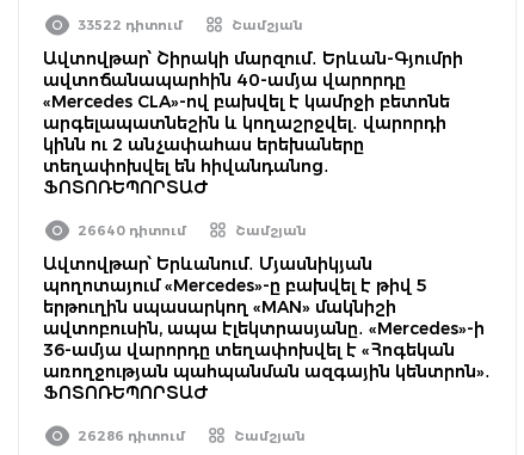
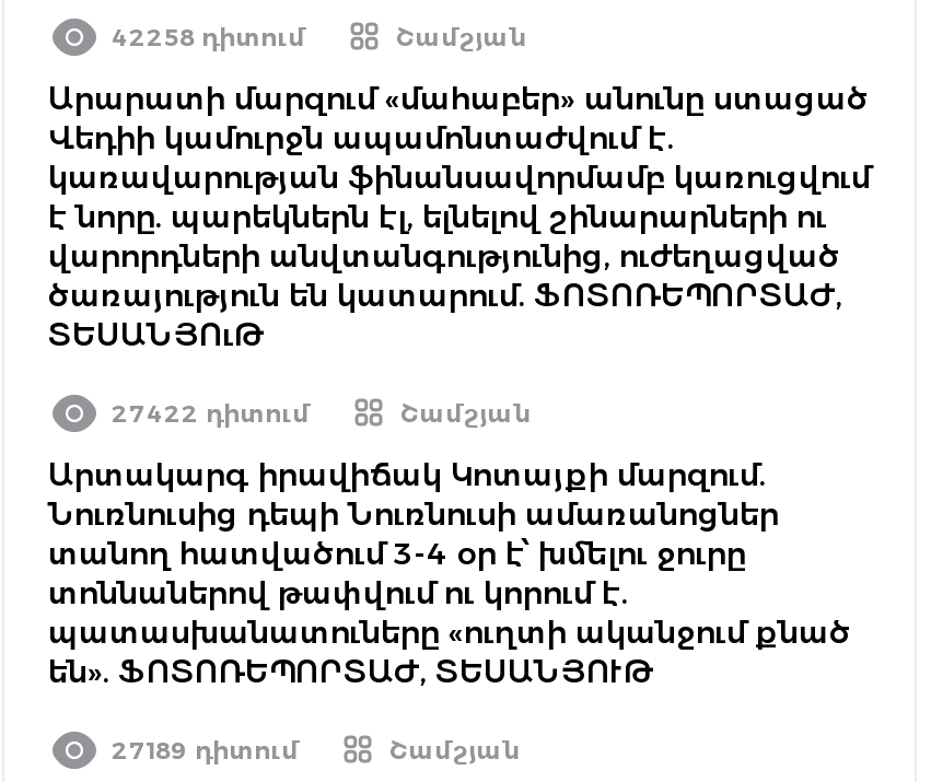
- 33522 դիտում
+ 42258 դիտում

- Ավտովթար՝ Շիրակի մարզում․ Երևան-Գյումրի
- ավտոճանապարհին 40-ամյա վարորդը
- «Mercedes CLA»-ով բախվել է կամրջի բետոնե
- արգելապատնեշին և կողաշրջվել․ վարորդի
- կինն ու 2 անչափահաս երեխաները
- տեղափոխվել են հիվանդանոց․
- ՖՈՏՈՌԵՊՈՐՏԱԺ
+ Արարատի մարզում «մահաբեր» անունը ստացած
+ Վեդիի կամուրջն ապամոնտաժվում է.
+ կառավարության ֆինանսավորմամբ կառուցվում
+ է նորը. պարեկներն էլ, ելնելով շինարարների ու
+ վարորդների անվտանգությունից, ուժեղացված
+ ծառայություն են կատարում. ՖՈՏՈՌԵՊՈՐՏԱԺ,
+ ՏԵՍԱՆՅՈւԹ

- 26640 դիտում
+ 27422 դիտում

- Ավտովթար՝ Երևանում․ Մյասնիկյան
- պողոտայում «Mercedes»-ը բախվել է թիվ 5
- երթուղին սպասարկող «MAN» մակնիշի
- ավտոբուսին, ապա էլեկտրասյանը․ «Mercedes»-ի
- 36-ամյա վարորդը տեղափոխվել է «Հոգեկան
- առողջության պահպանման ազգային կենտրոն»․
- ՖՈՏՈՌԵՊՈՐՏԱԺ
+ Արտակարգ իրավիճակ Կոտայքի մարզում.
+ Նուռնուսից դեպի Նուռնուսի ամառանոցներ
+ տանող հատվածում 3-4 օր է՝ խմելու ջուրը
+ տոննաներով թափվում ու կորում է.
+ պատասխանատուները «ուղտի ականջում քնած
+ են». ՖՈՏՈՌԵՊՈՐՏԱԺ, ՏԵՍԱՆՅՈՒԹ

- 26286 դիտում
+ 27189 դիտում
